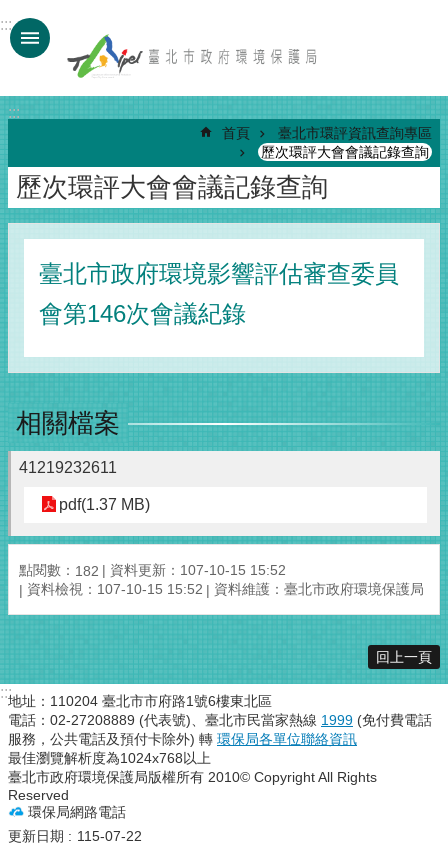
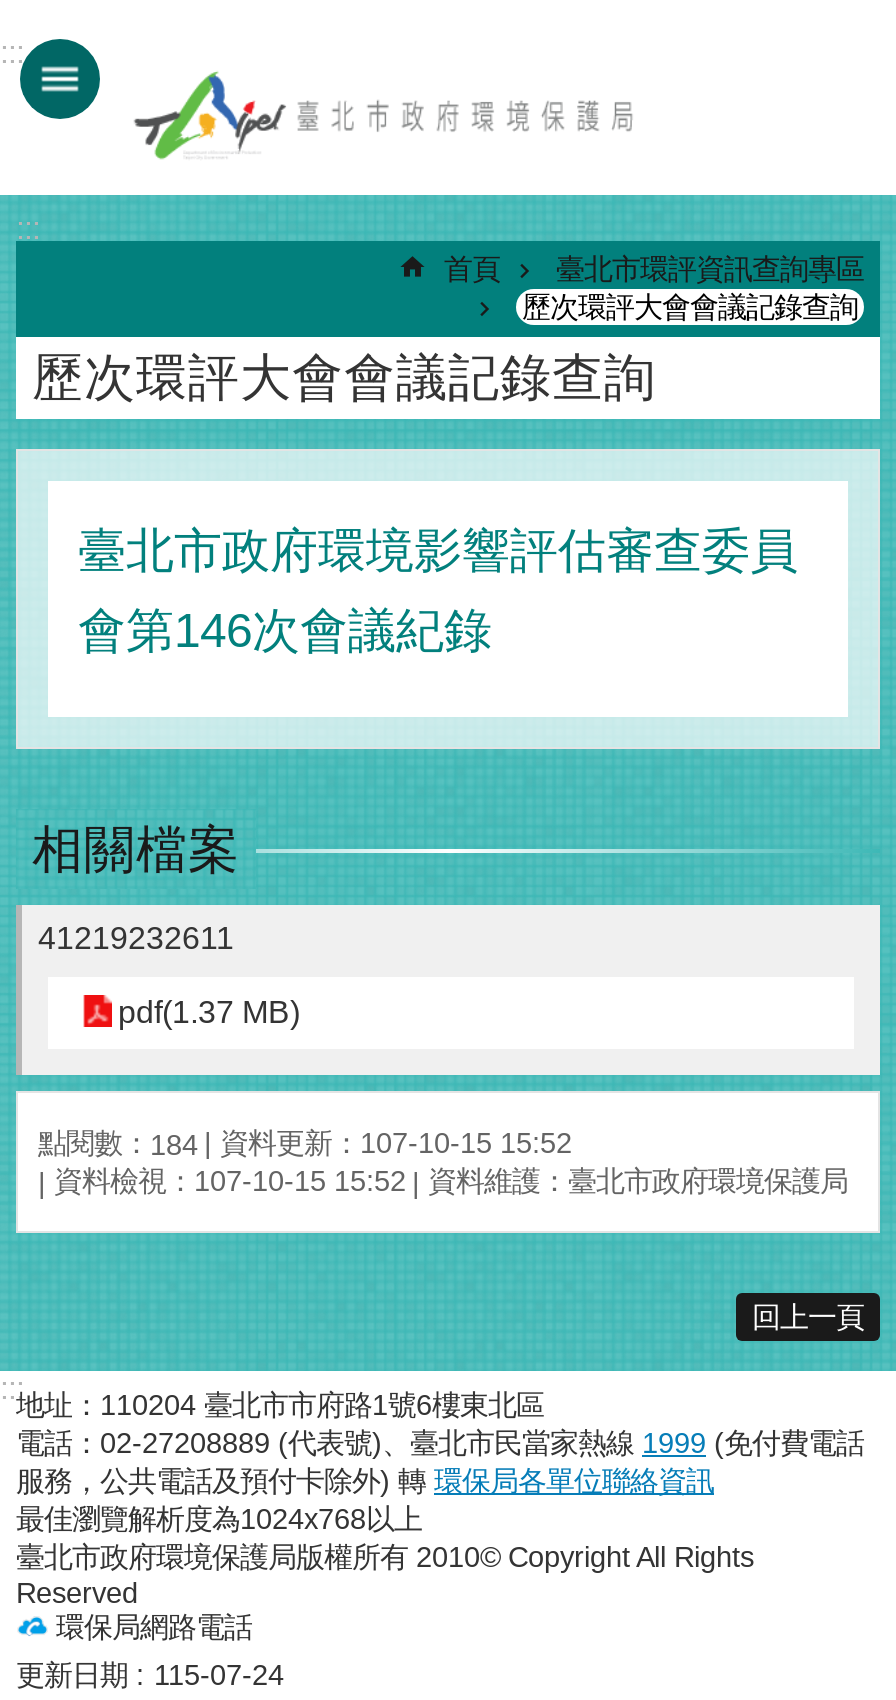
- 點閱數：182 資料更新：107-10-15 15:52
+ 點閱數：184 資料更新：107-10-15 15:52

- 更新日期 115-07-22
+ 更新日期 115-07-24
